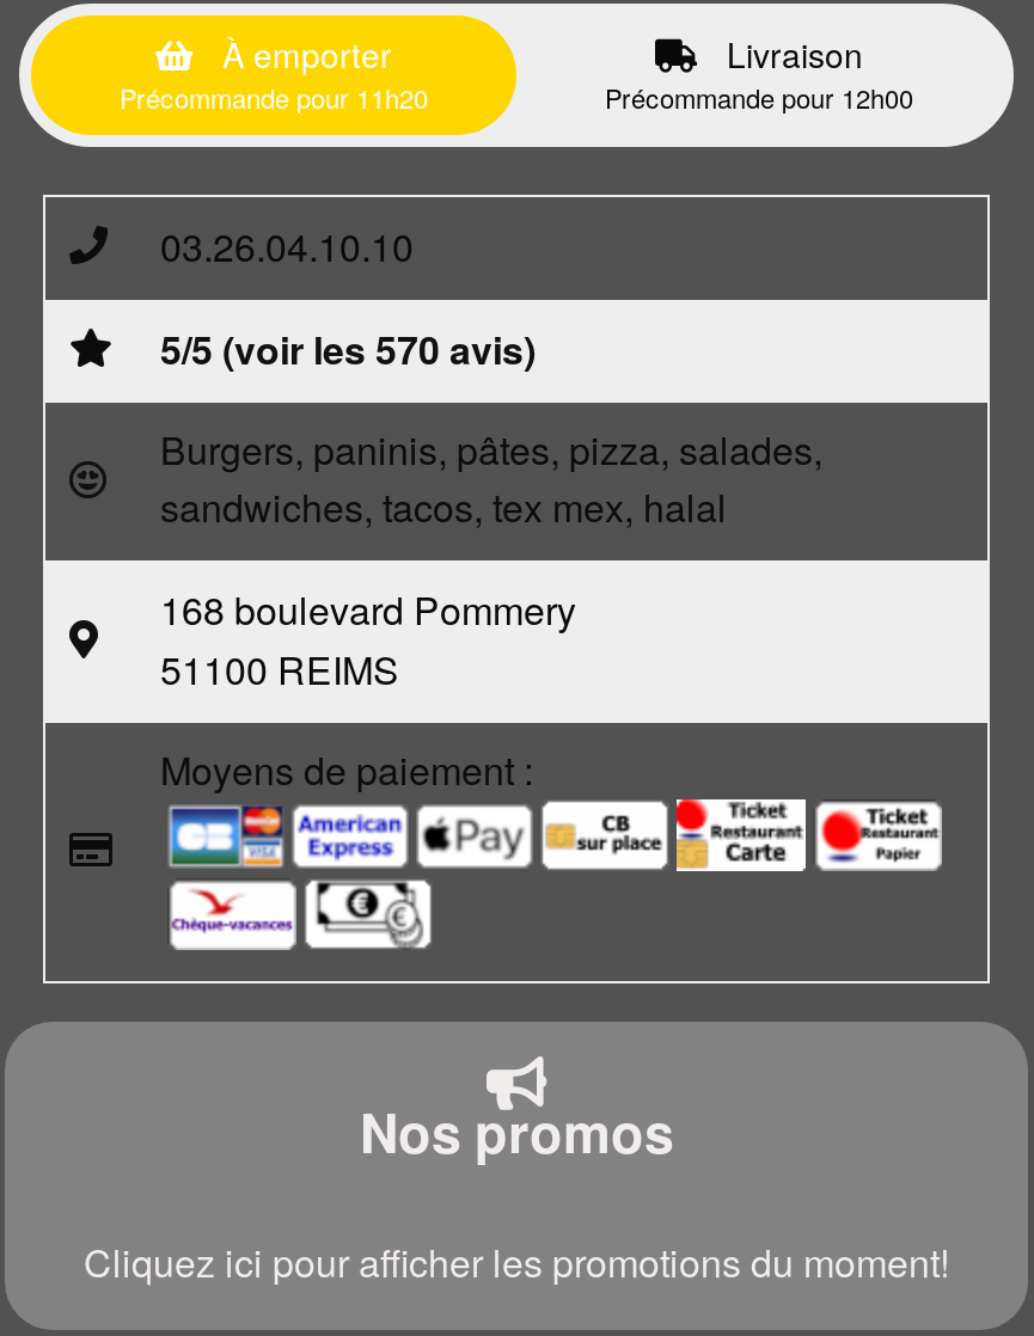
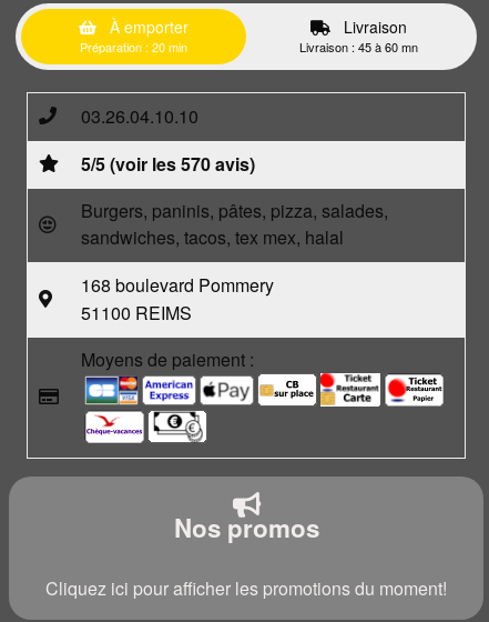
- Précommande pour 11h20
+ Préparation : 20 min

- Précommande pour 12h00
+ Livraison : 45 à 60 mn
